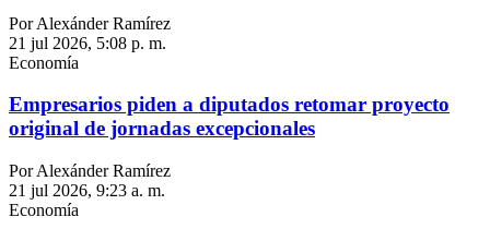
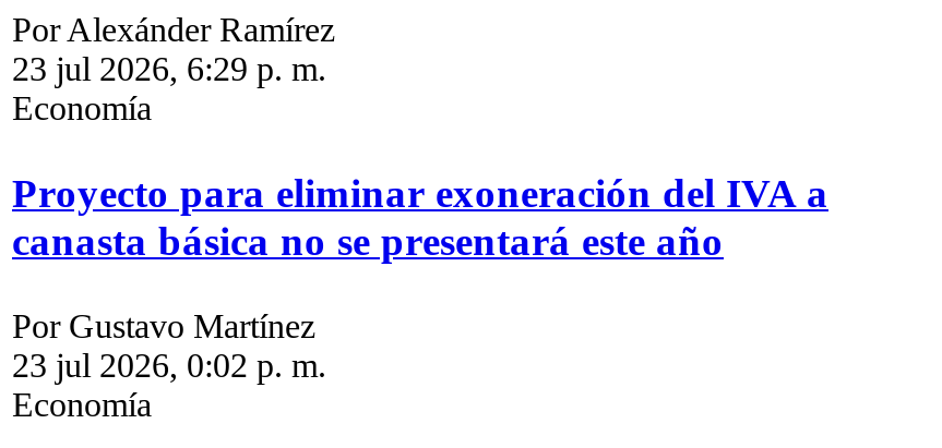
- 21 jul 2026, 5:08 p. m.
+ 23 jul 2026, 6:29 p. m.

- Empresarios piden a diputados retomar proyecto
- original de jornadas excepcionales
+ Proyecto para eliminar exoneración del IVA a
+ canasta básica no se presentará este año

- Por Alexánder Ramírez
- 21 jul 2026, 9:23 a. m.
+ Por Gustavo Martínez
+ 23 jul 2026, 0:02 p. m.
